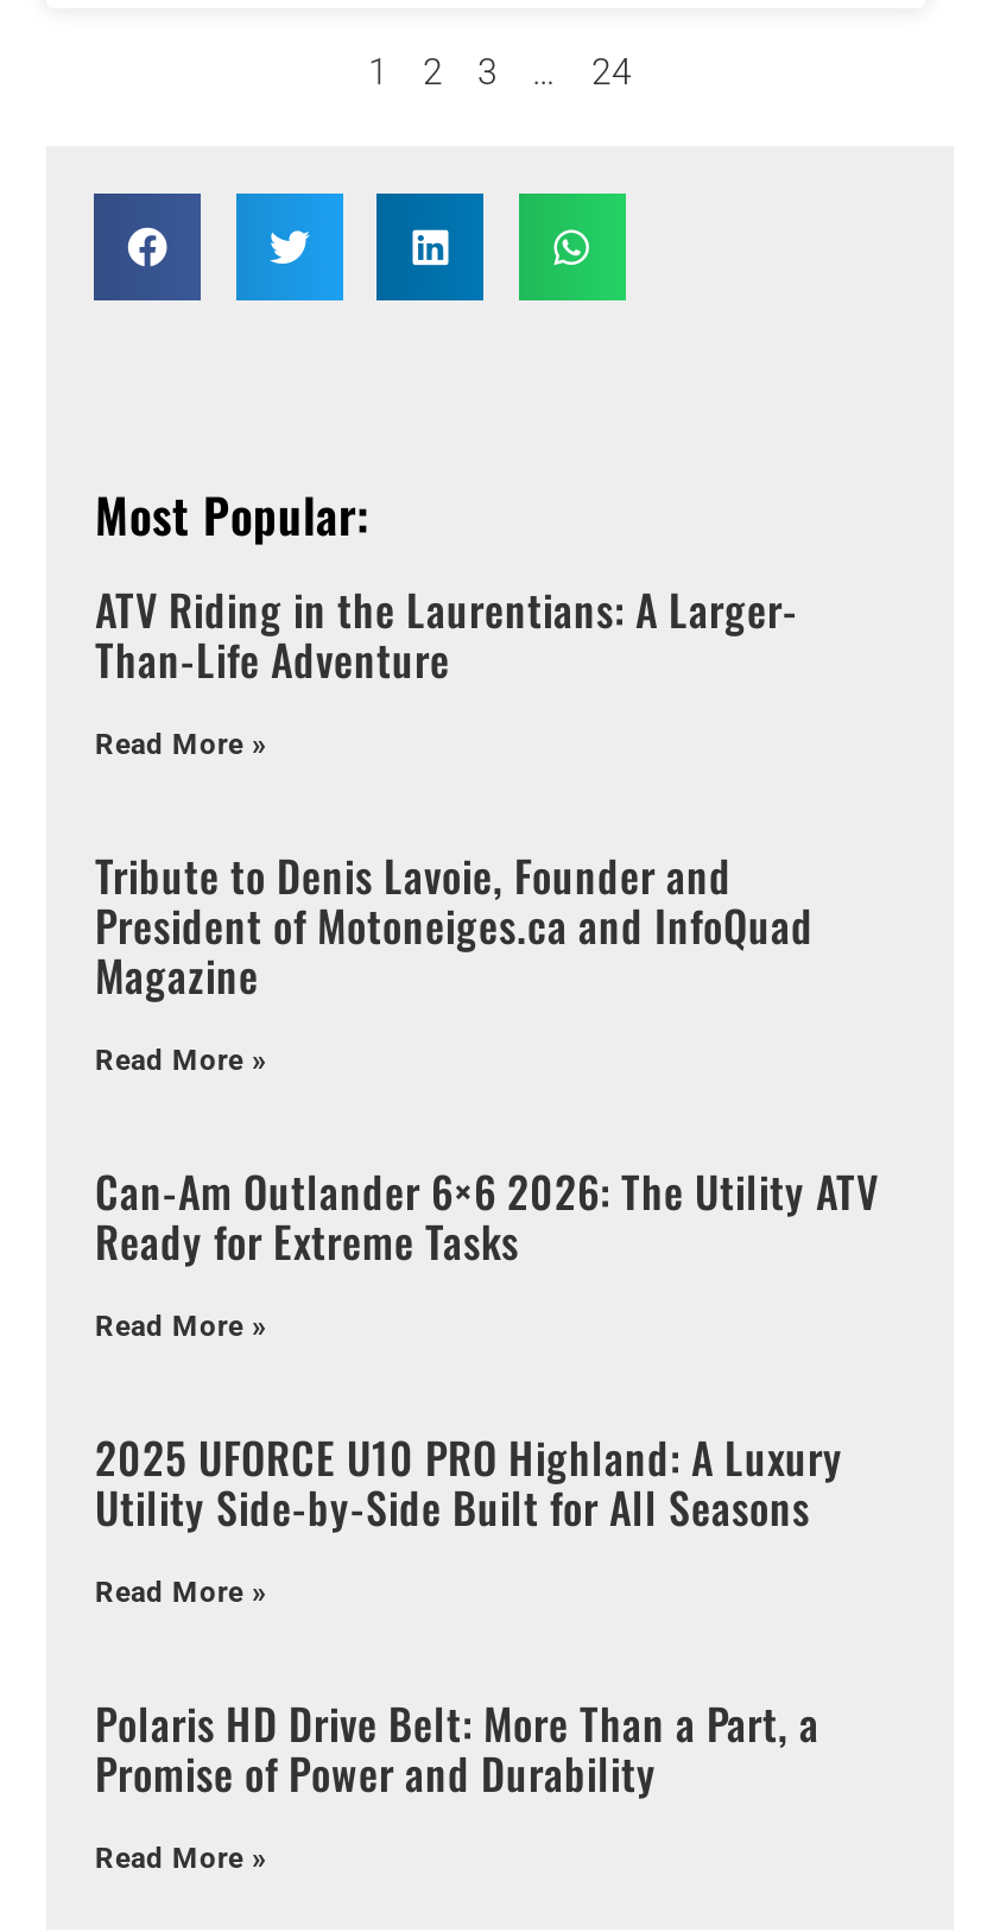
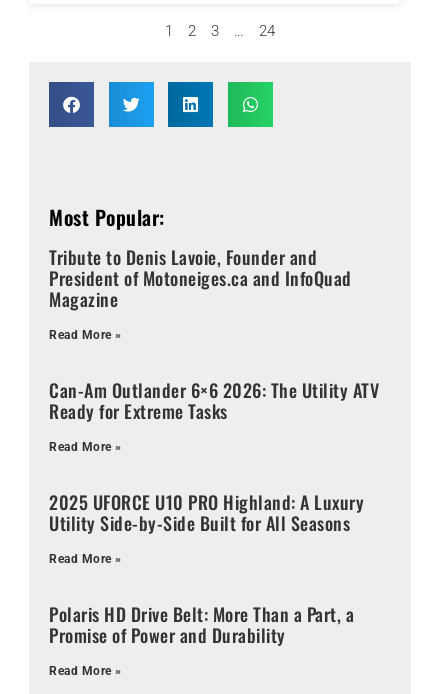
- ATV Riding in the Laurentians: A Larger-
- Than-Life Adventure
- Read More »
